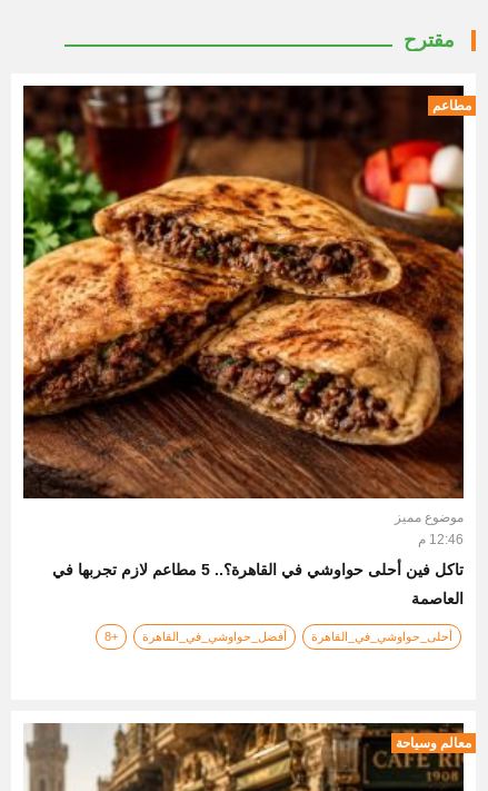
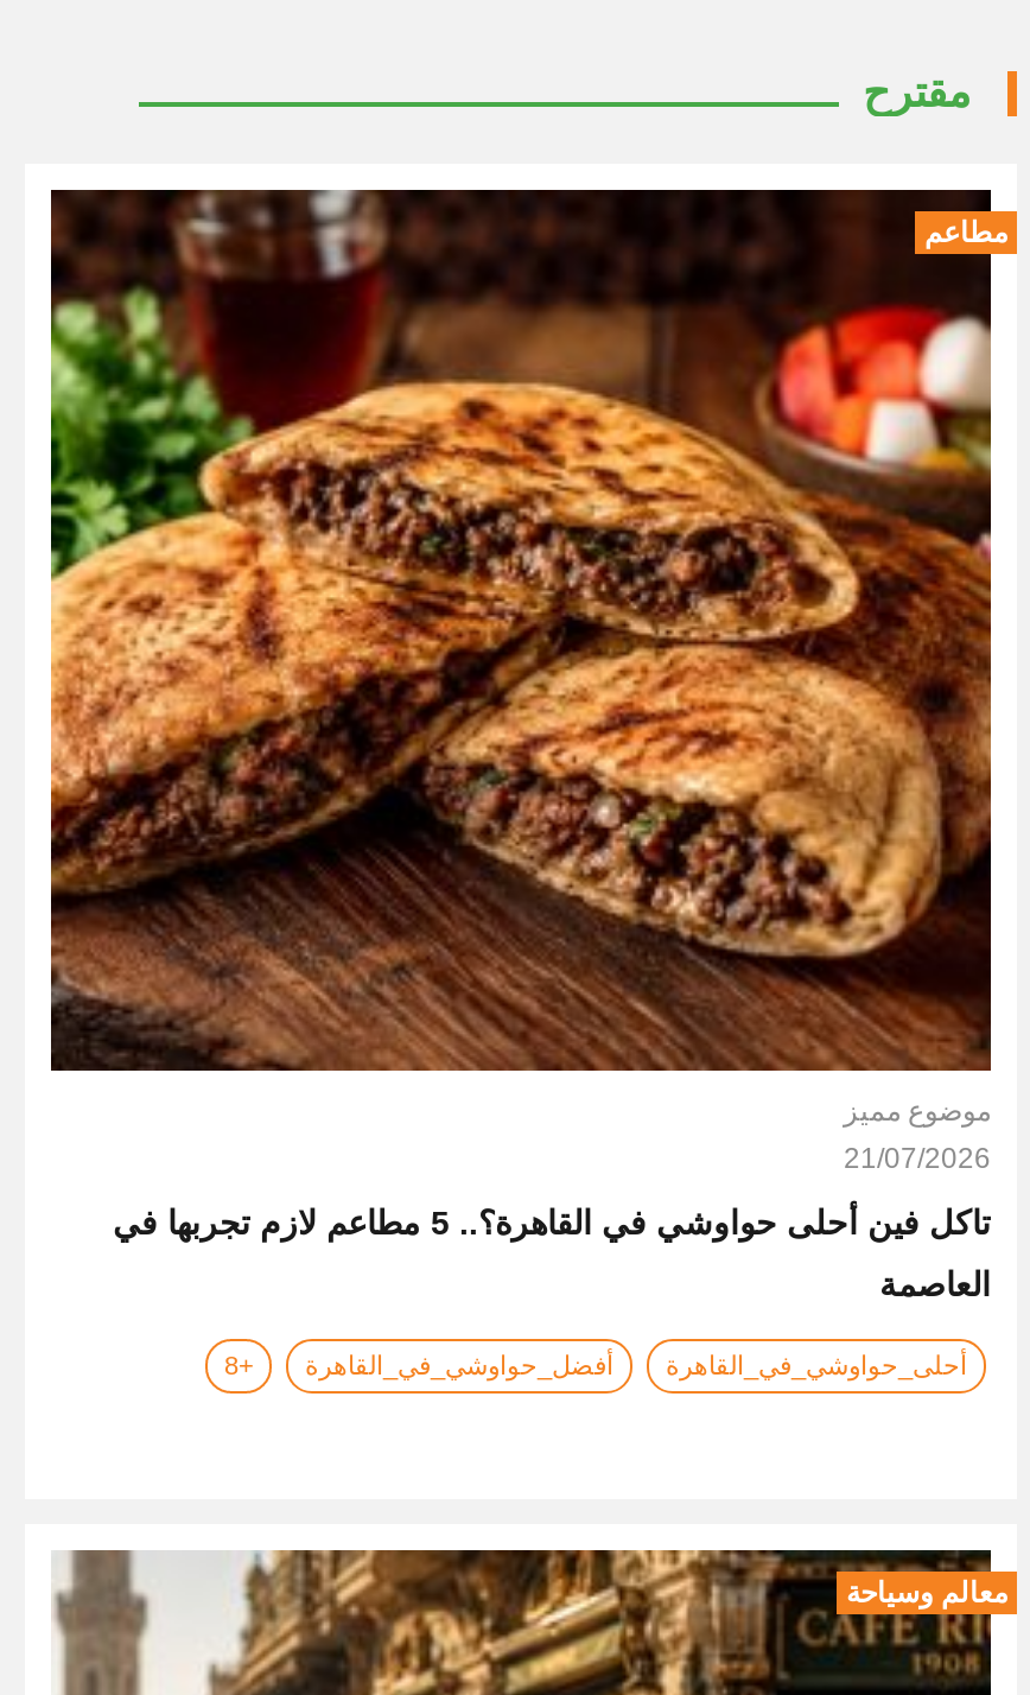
- 12:46 م
+ 21/07/2026
